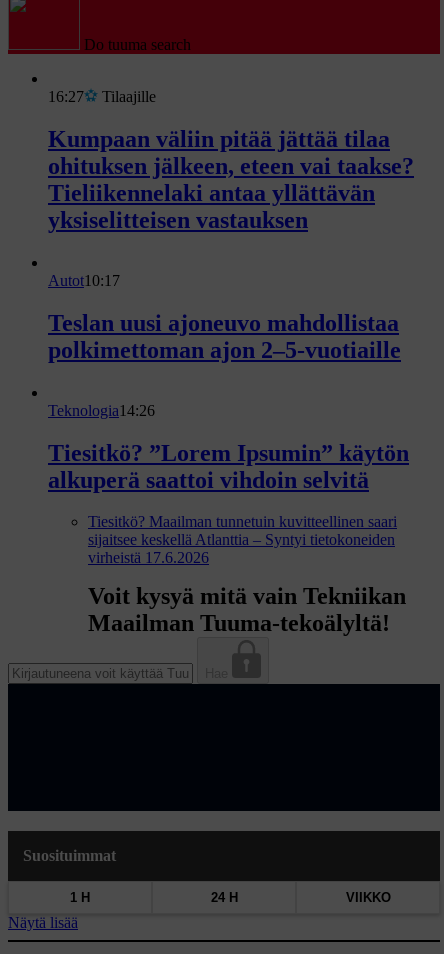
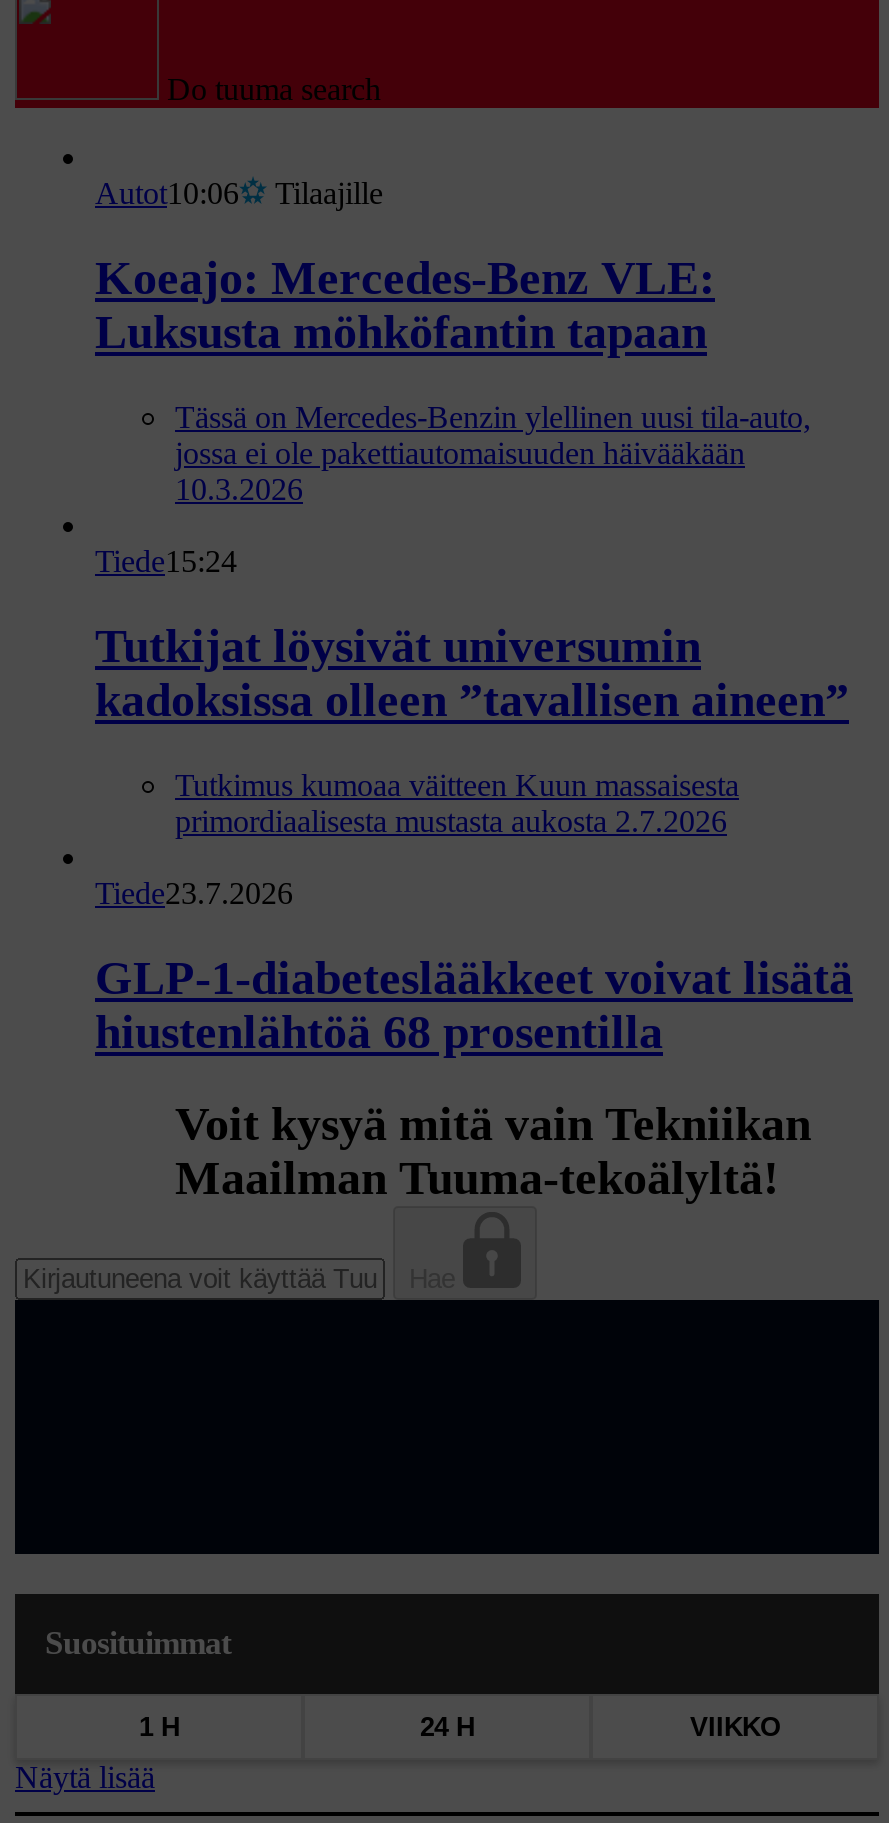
- 16:27
+ Autot10:06

- Kumpaan väliin pitää jättää tilaa
- ohituksen jälkeen, eteen vai taakse?
- Tieliikennelaki antaa yllättävän
- yksiselitteisen vastauksen
- Autot10:17
- Teslan uusi ajoneuvo mahdollistaa
- polkimettoman ajon 2–5-vuotiaille
- Teknologia 14:26
- Tiesitkö? ”Lorem Ipsumin” käytön
- alkuperä saattoi vihdoin selvitä
- Tiesitkö? Maailman tunnetuin kuvitteellinen saari
- sijaitsee keskellä Atlanttia – Syntyi tietokoneiden
- virheistä 17.6.2026
+ Koeajo: Mercedes-Benz VLE:
+ Luksusta möhköfantin tapaan
+ Tässä on Mercedes-Benzin ylellinen uusi tila-auto,
+ jossa ei ole pakettiautomaisuuden häivääkään
+ 10.3.2026
+ Tiede15:24
+ Tutkijat löysivät universumin
+ kadoksissa olleen ”tavallisen aineen”
+ Tutkimus kumoaa väitteen Kuun massaisesta
+ primordiaalisesta mustasta aukosta 2.7.2026
+ Tiede23.7.2026
+ GLP-1-diabeteslääkkeet voivat lisätä
+ hiustenlähtöä 68 prosentilla
